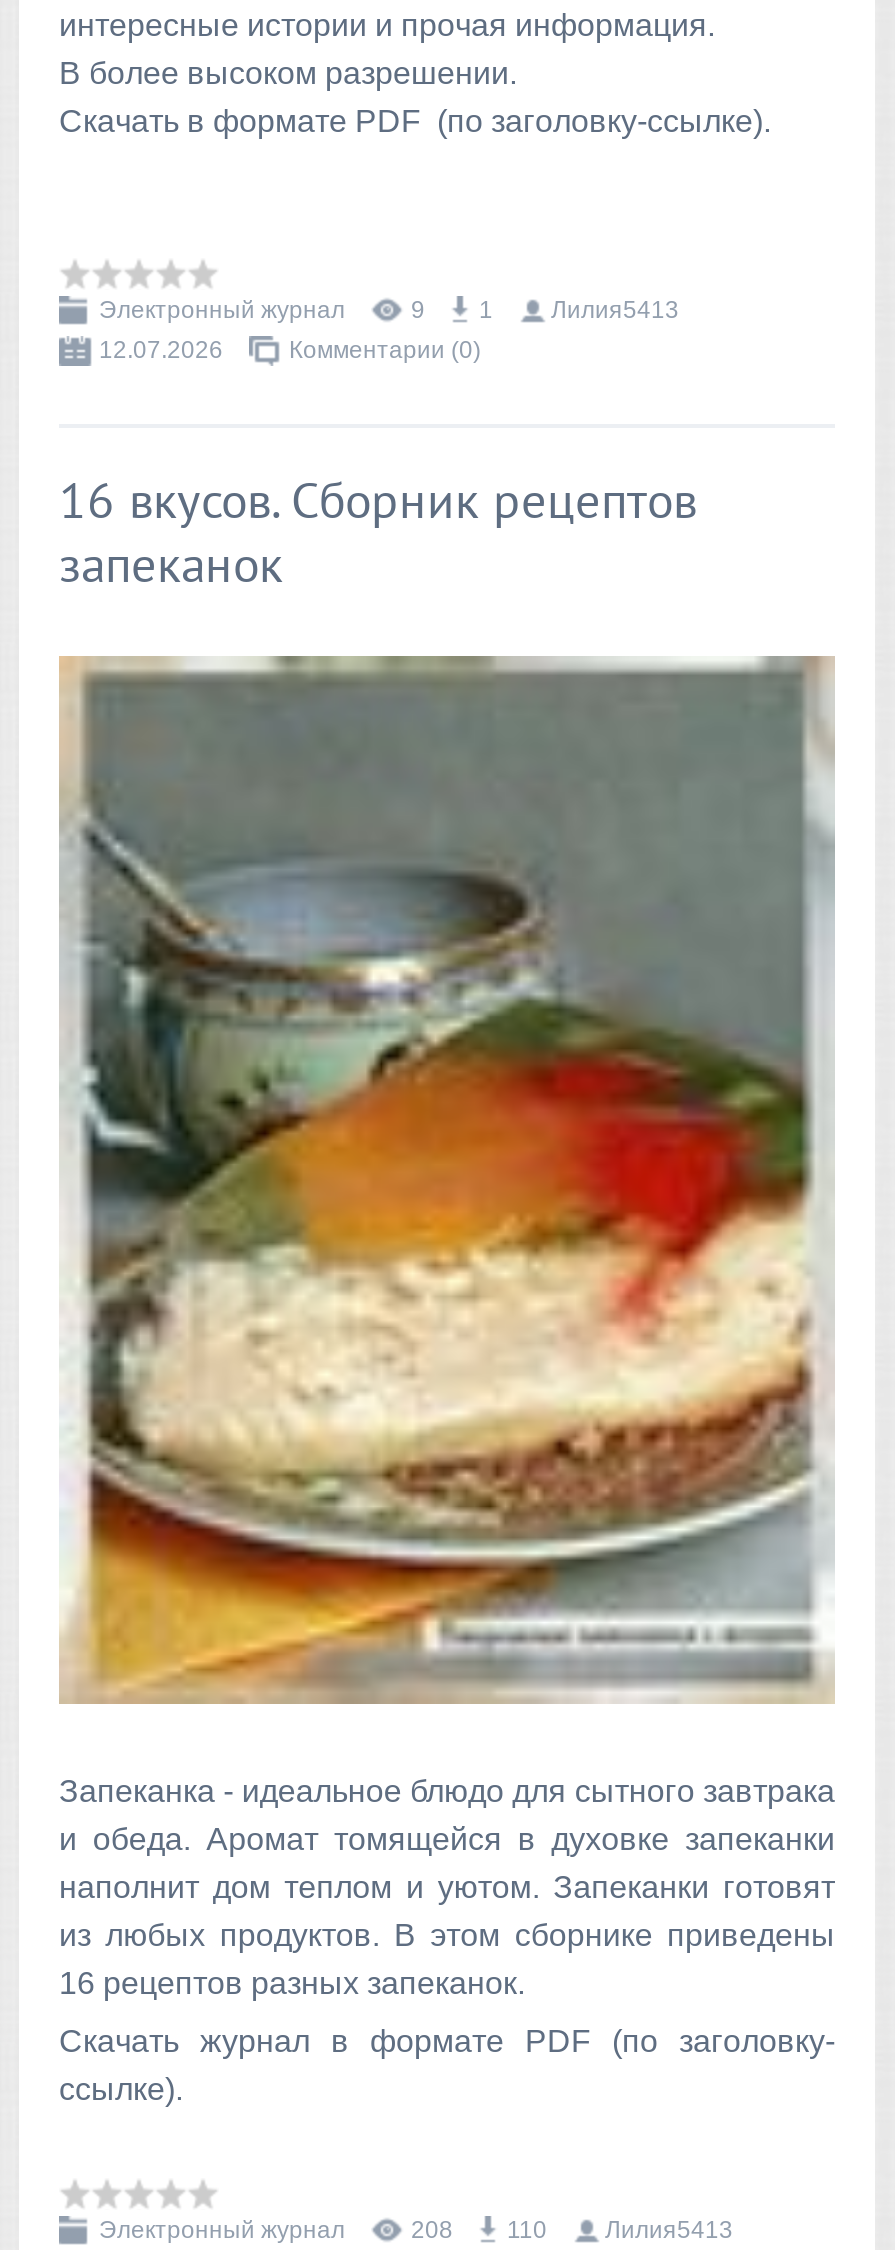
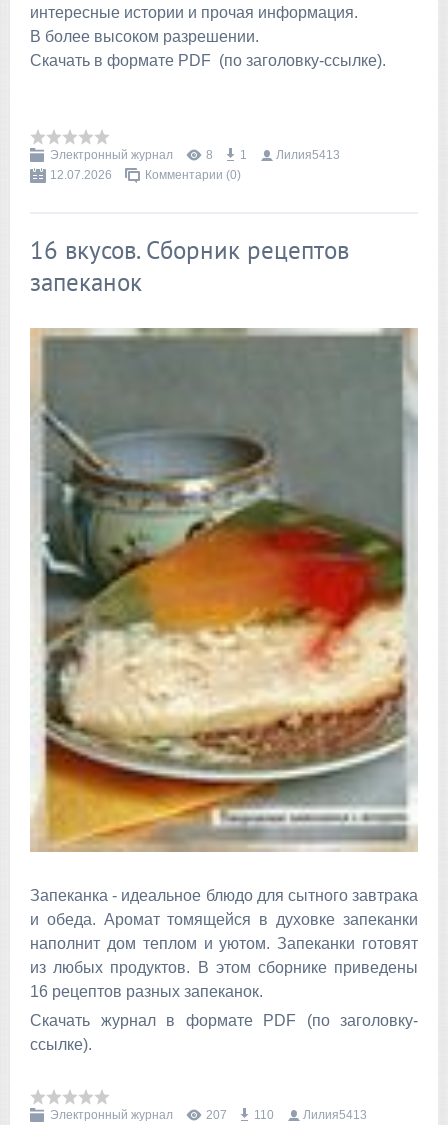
- 9 1
+ 8 1

- 208 110
+ 207 110
